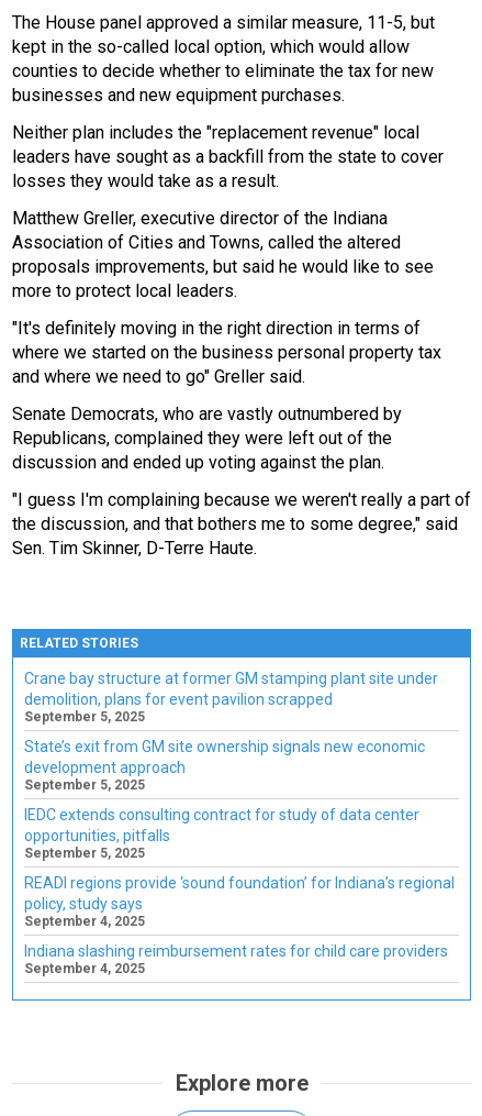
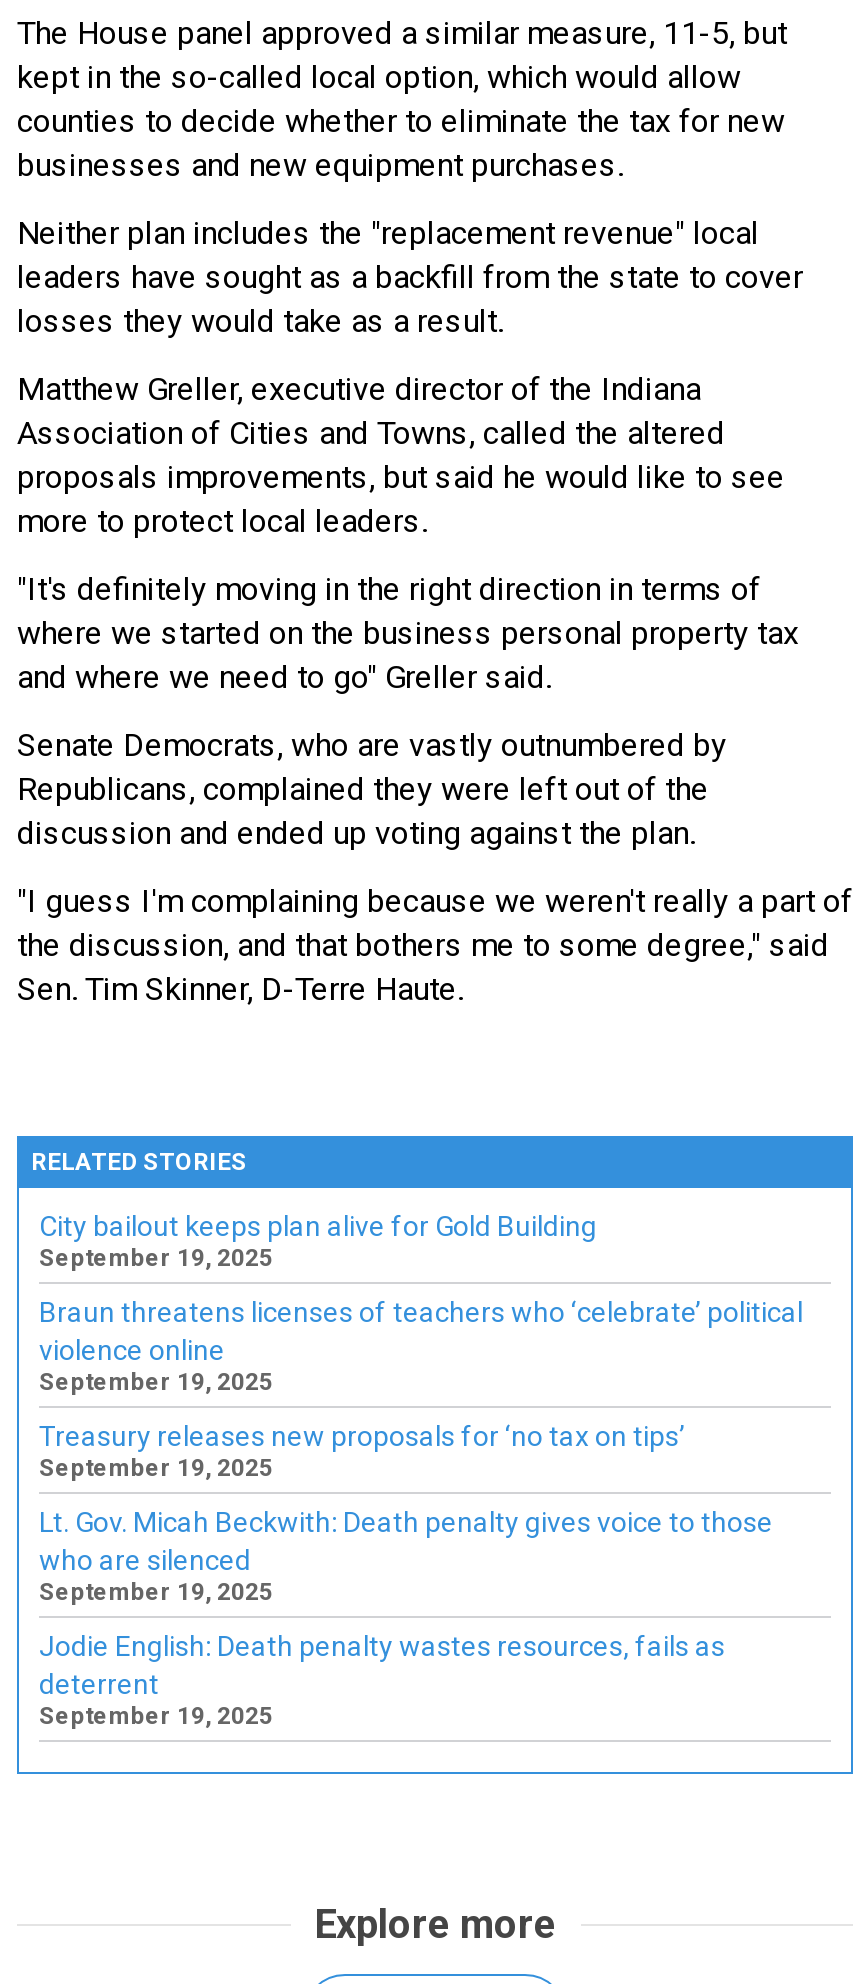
- Crane bay structure at former GM stamping plant site under
- demolition, plans for event pavilion scrapped
- September 5, 2025
+ City bailout keeps plan alive for Gold Building
+ September 19, 2025

- State’s exit from GM site ownership signals new economic
- development approach
- September 5, 2025
+ Braun threatens licenses of teachers who ‘celebrate’ political
+ violence online
+ September 19, 2025

- IEDC extends consulting contract for study of data center
- opportunities, pitfalls
- September 5, 2025
+ Treasury releases new proposals for ‘no tax on tips’
+ September 19, 2025

- READI regions provide ‘sound foundation’ for Indiana’s regional
- policy, study says
- September 4, 2025
+ Lt. Gov. Micah Beckwith: Death penalty gives voice to those
+ who are silenced
+ September 19, 2025

- Indiana slashing reimbursement rates for child care providers
- September 4, 2025
+ Jodie English: Death penalty wastes resources, fails as
+ deterrent
+ September 19, 2025
